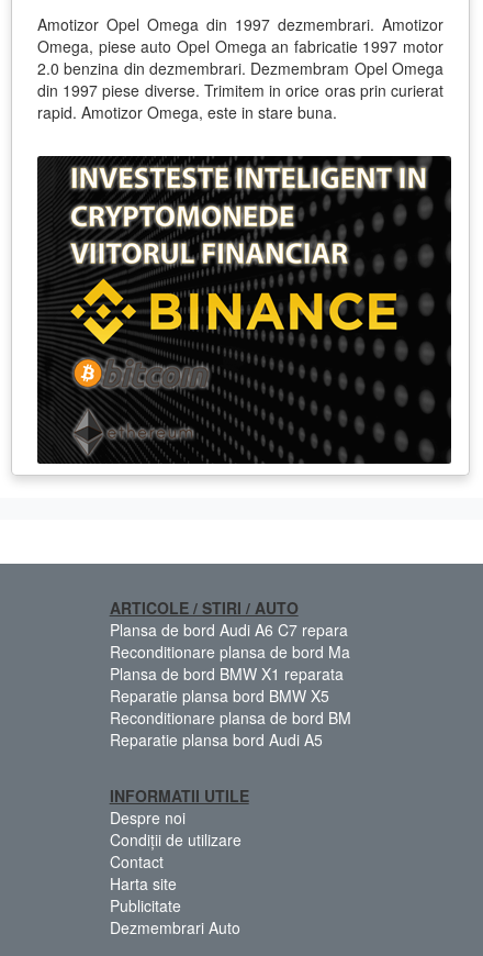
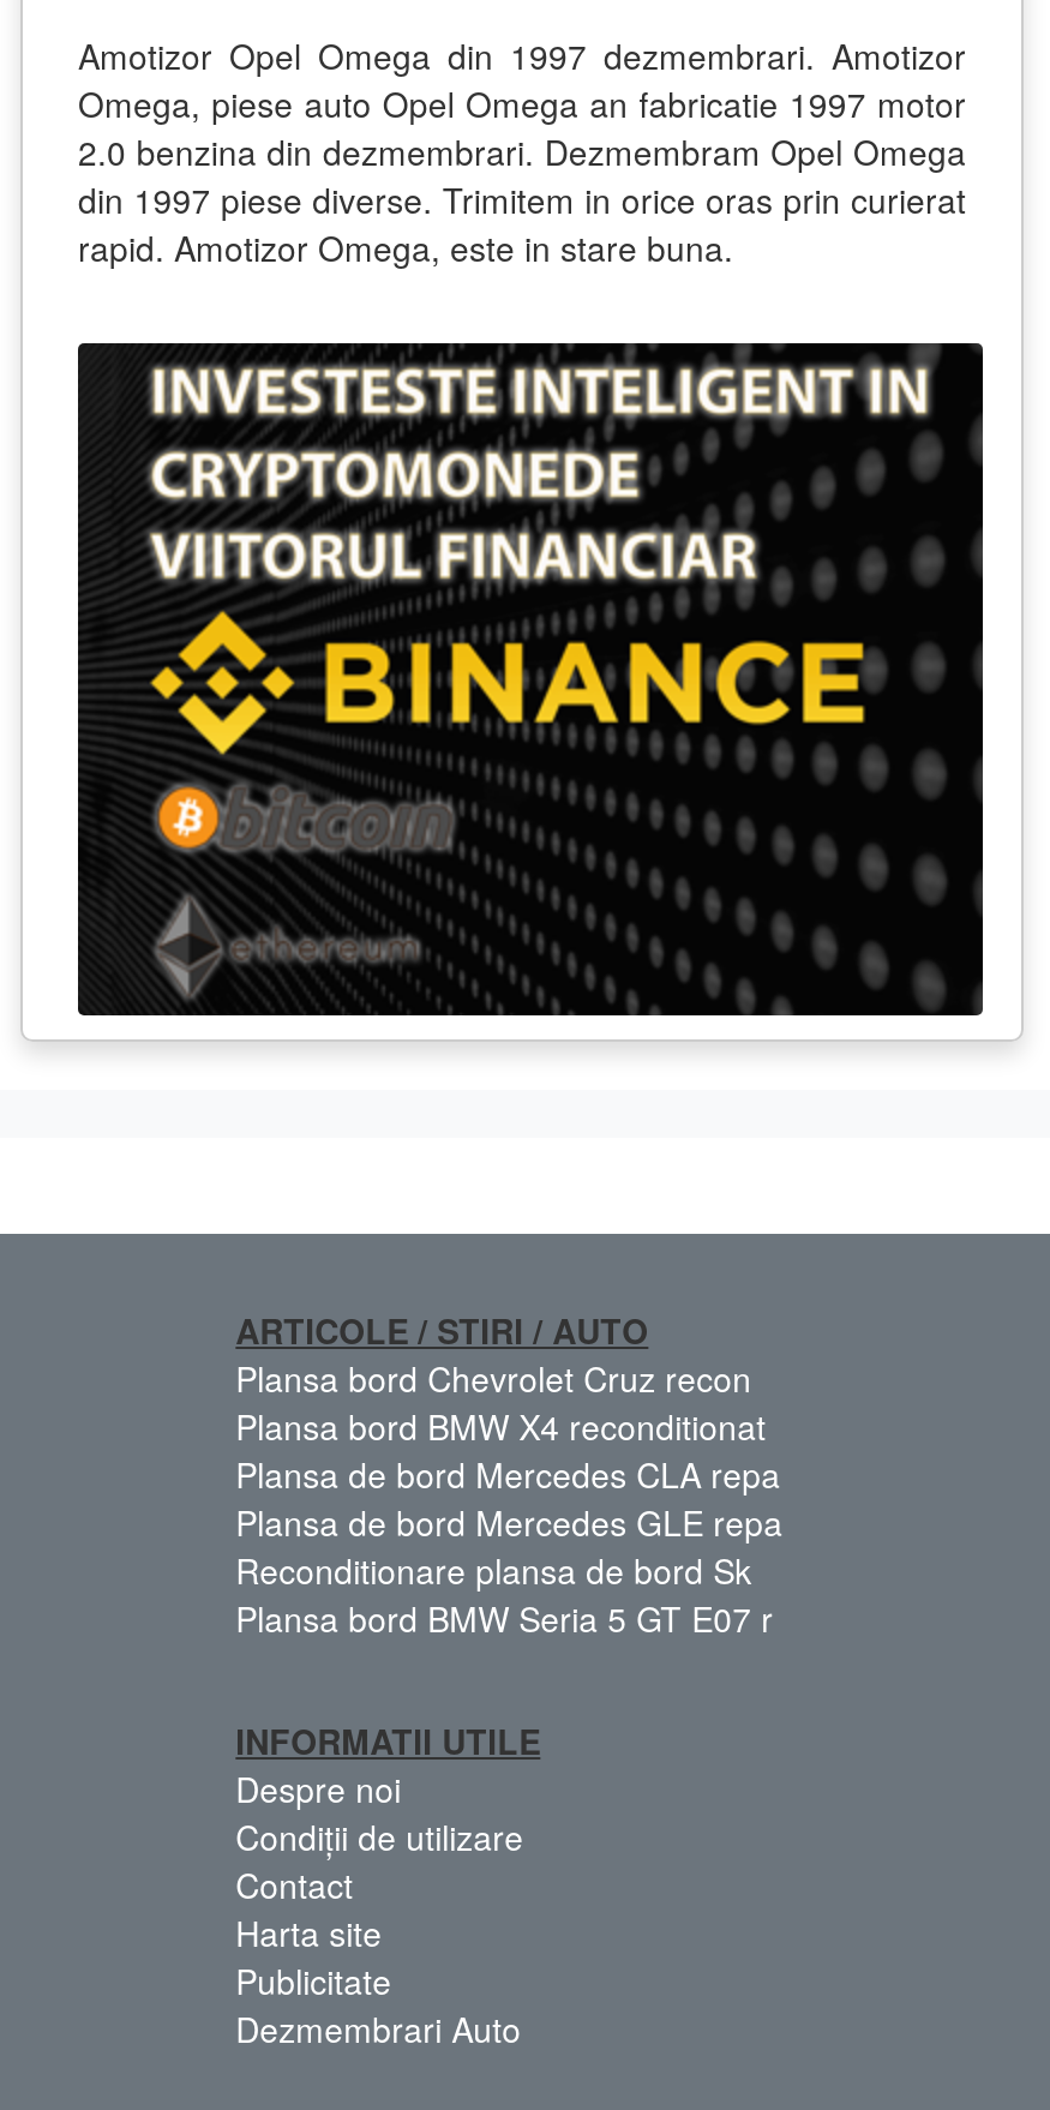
- Plansa de bord Audi A6 C7 repara
- Reconditionare plansa de bord Ma
- Plansa de bord BMW X1 reparata
- Reparatie plansa bord BMW X5
- Reconditionare plansa de bord BM
- Reparatie plansa bord Audi A5
+ Plansa bord Chevrolet Cruz recon
+ Plansa bord BMW X4 reconditionat
+ Plansa de bord Mercedes CLA repa
+ Plansa de bord Mercedes GLE repa
+ Reconditionare plansa de bord Sk
+ Plansa bord BMW Seria 5 GT E07 r
